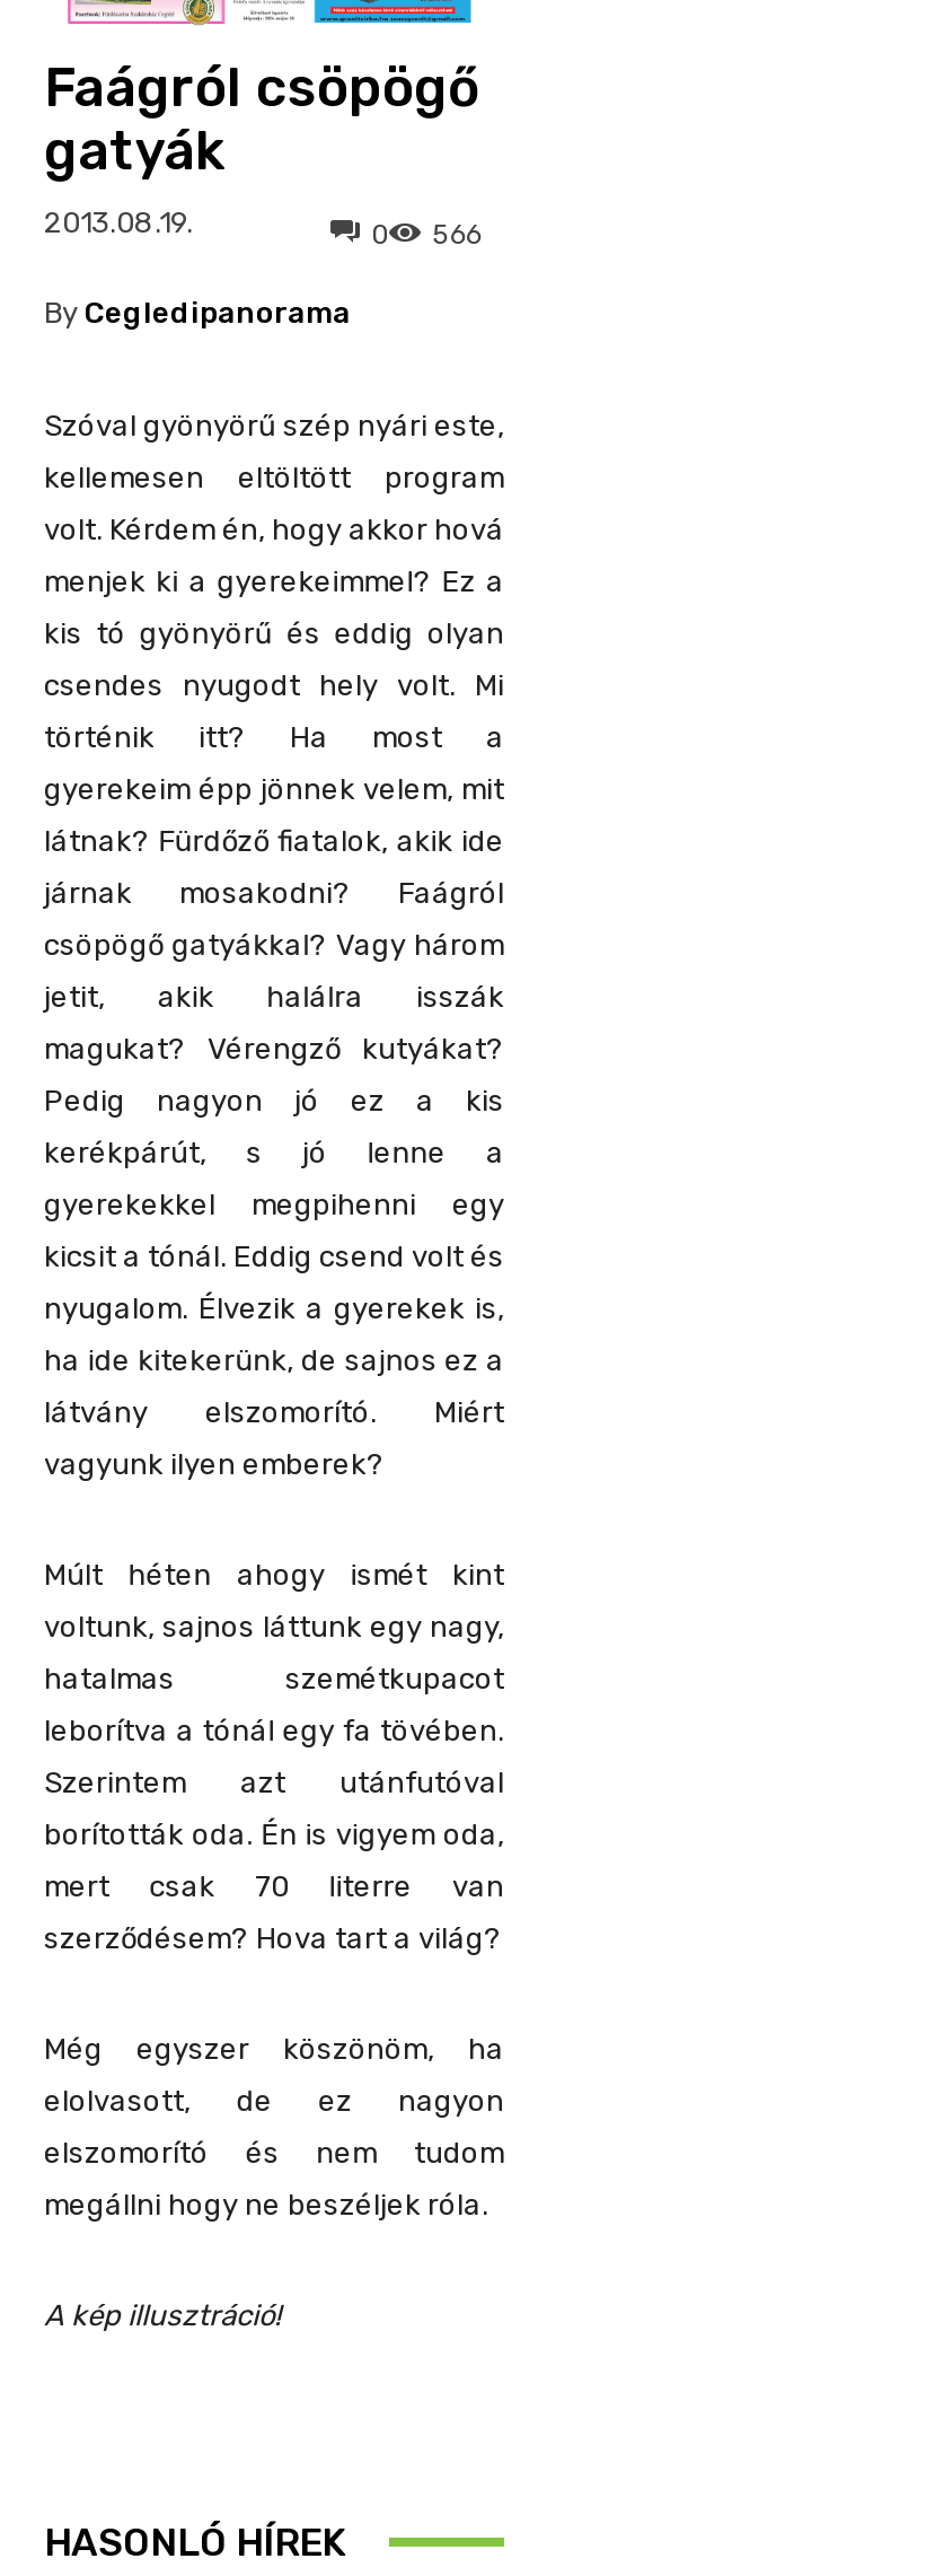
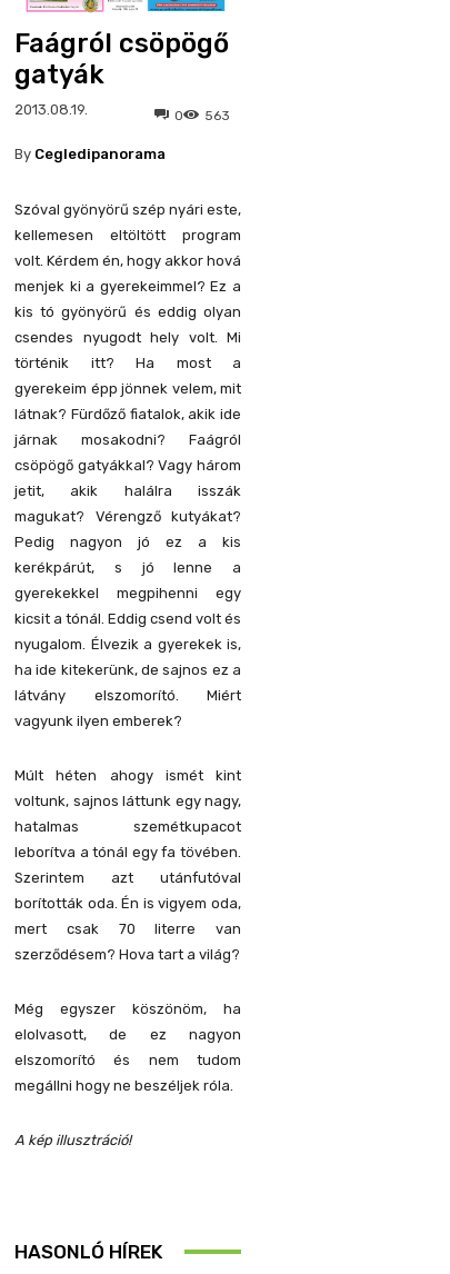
- 566
+ 563
